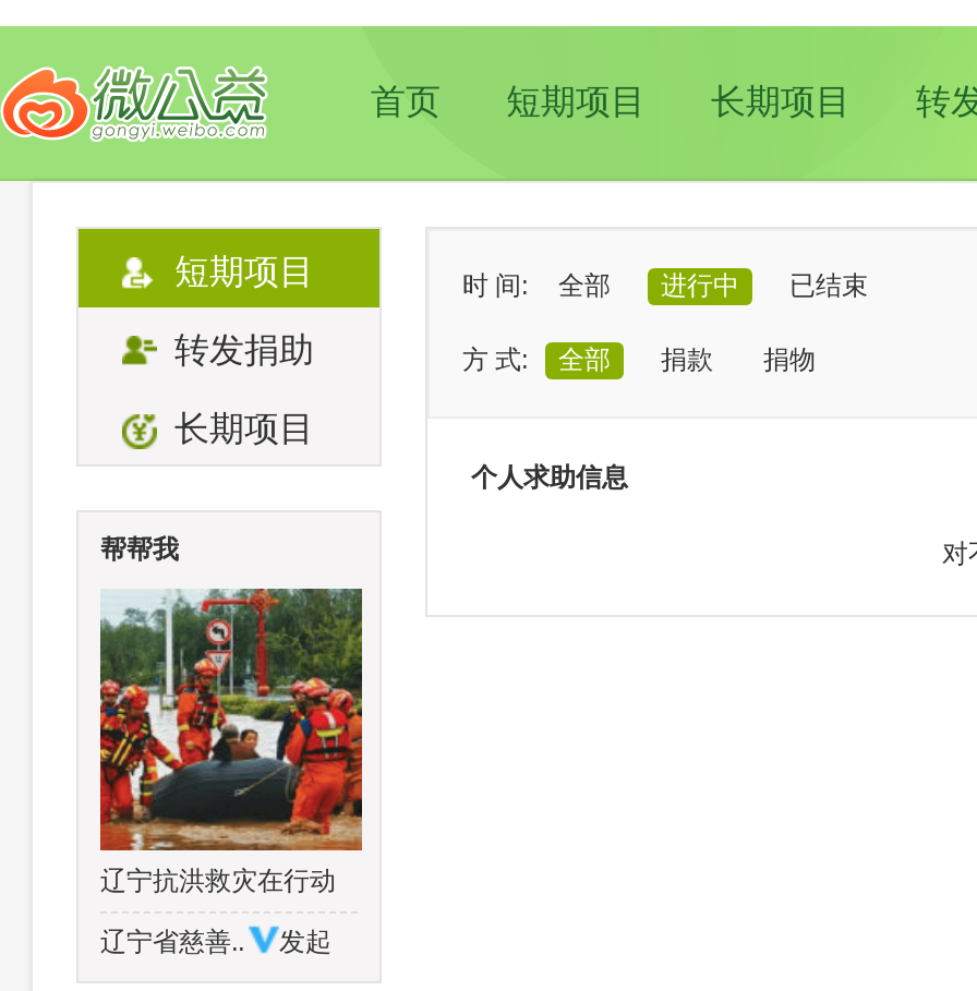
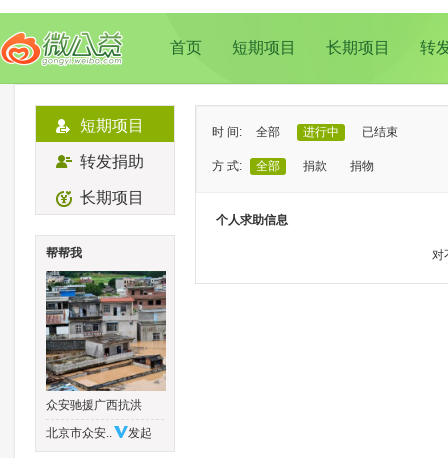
- [image]
- 辽宁抗洪救灾在行动
+ [image]
+ 众安驰援广西抗洪

- 辽宁省慈善..
+ 北京市众安..
